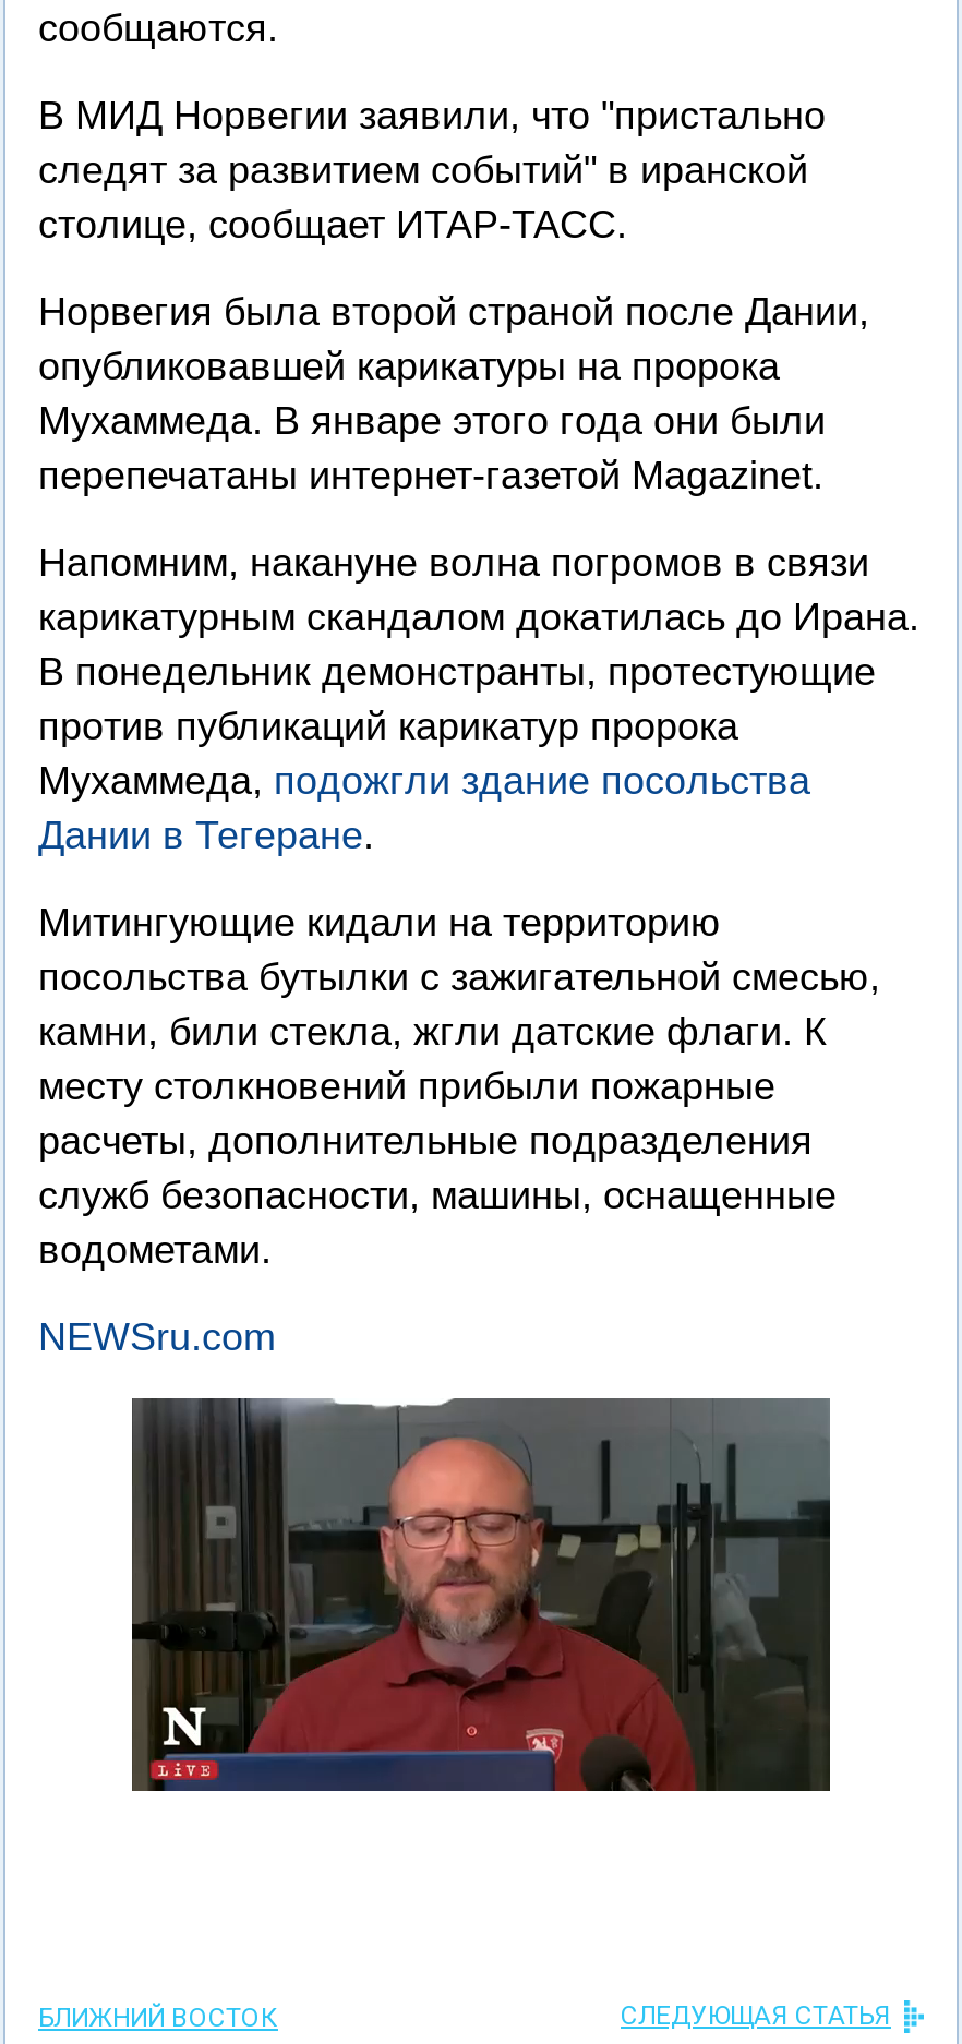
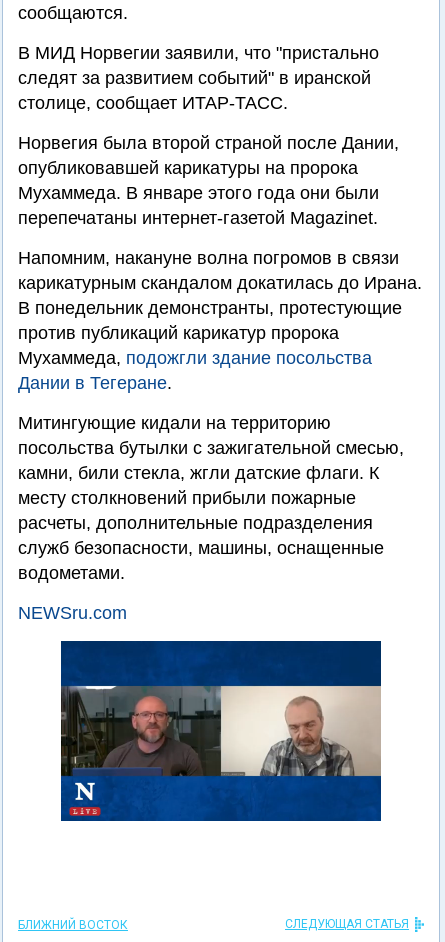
- [image]
+ [image]
